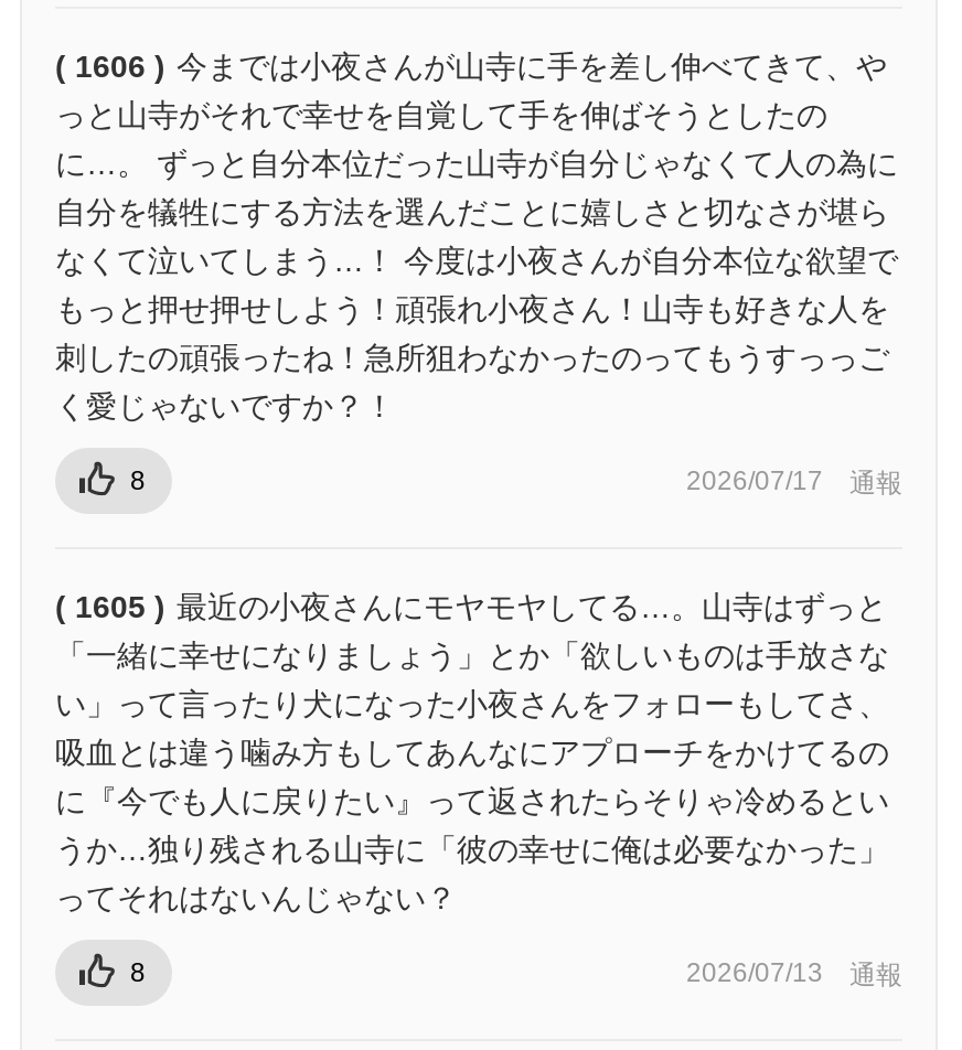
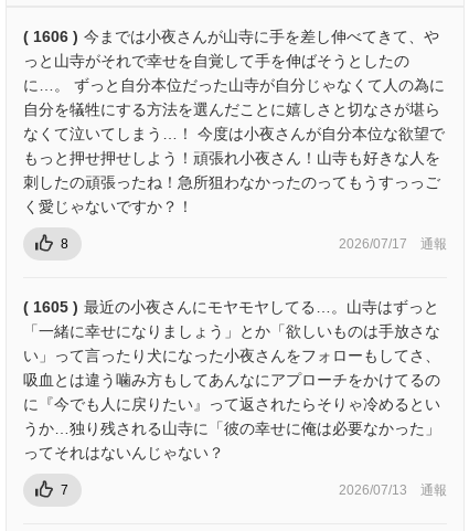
- 8
+ 7
